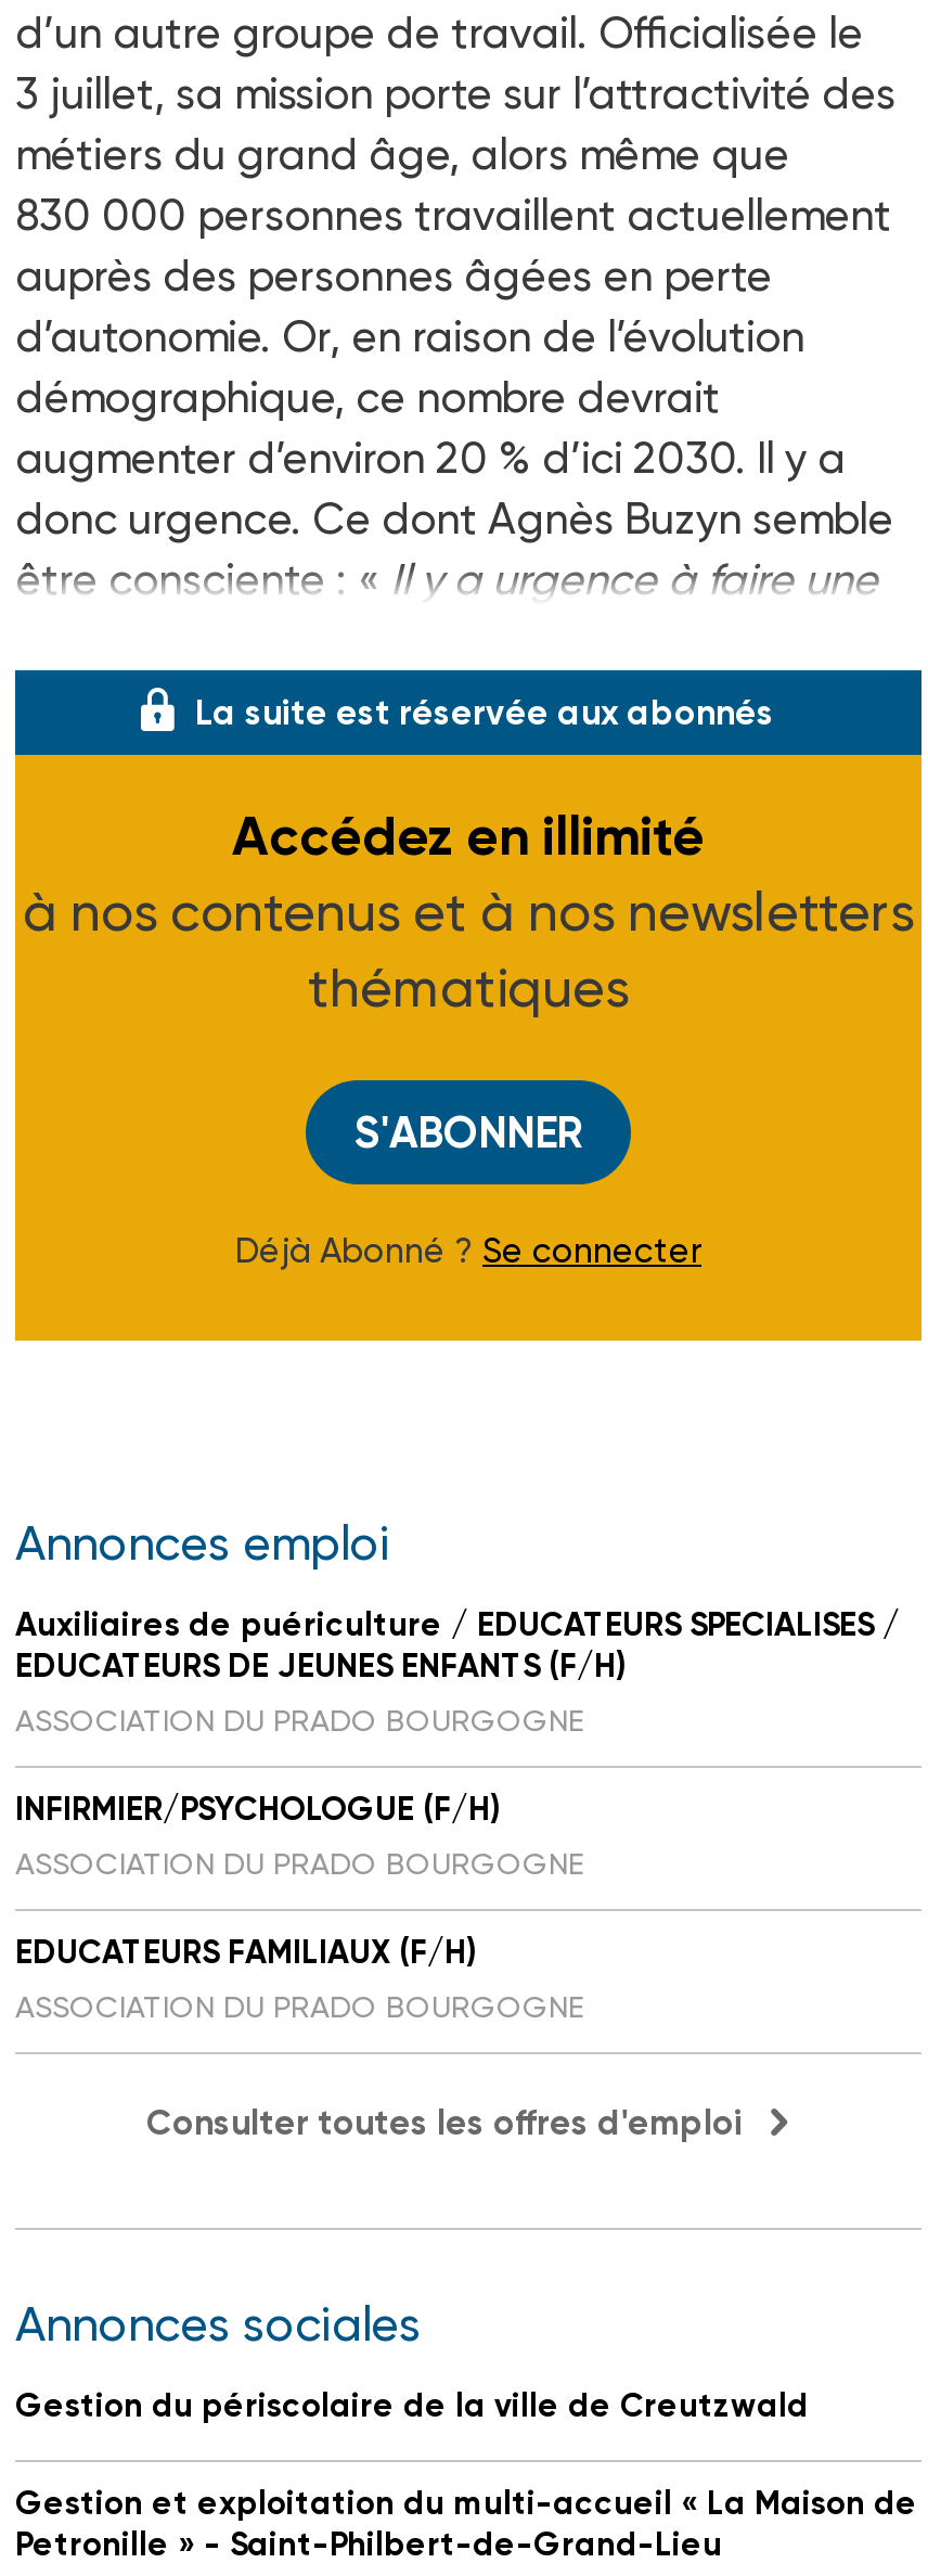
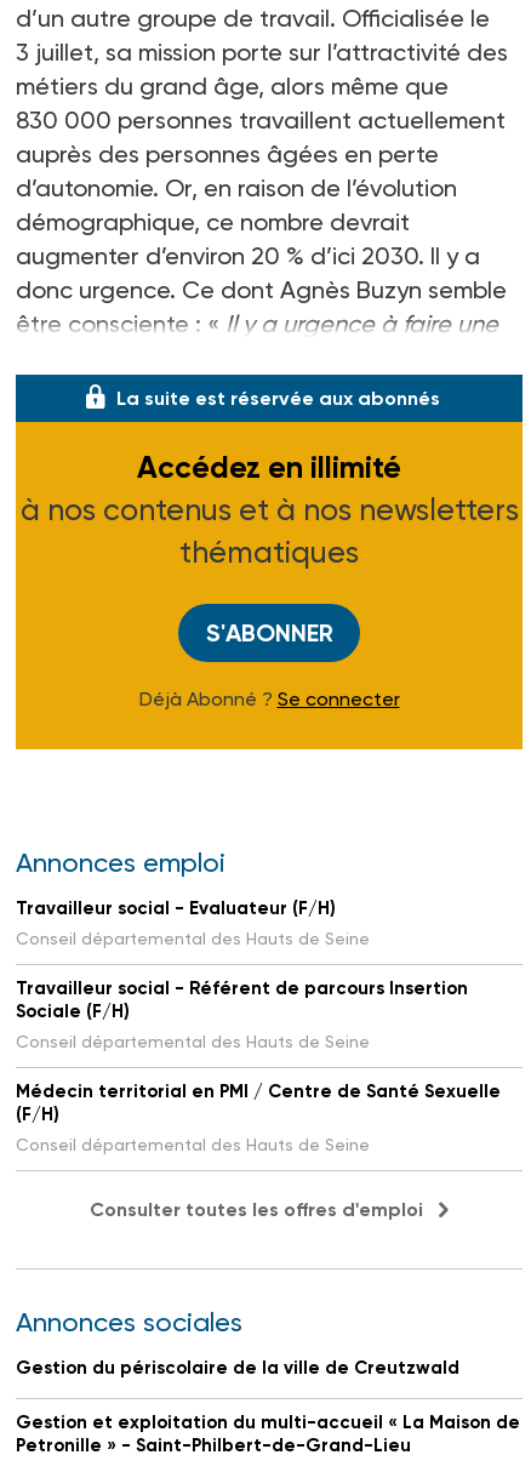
- Auxiliaires de puériculture / EDUCATEURS SPECIALISES /
- EDUCATEURS DE JEUNES ENFANTS (F/H)
- ASSOCIATION DU PRADO BOURGOGNE
+ Travailleur social - Evaluateur (F/H)
+ Conseil départemental des Hauts de Seine

- INFIRMIER/PSYCHOLOGUE (F/H)
- ASSOCIATION DU PRADO BOURGOGNE
+ Travailleur social - Référent de parcours Insertion
+ Sociale (F/H)
+ Conseil départemental des Hauts de Seine

- EDUCATEURS FAMILIAUX (F/H)
- ASSOCIATION DU PRADO BOURGOGNE
+ Médecin territorial en PMI / Centre de Santé Sexuelle
+ (F/H)
+ Conseil départemental des Hauts de Seine
